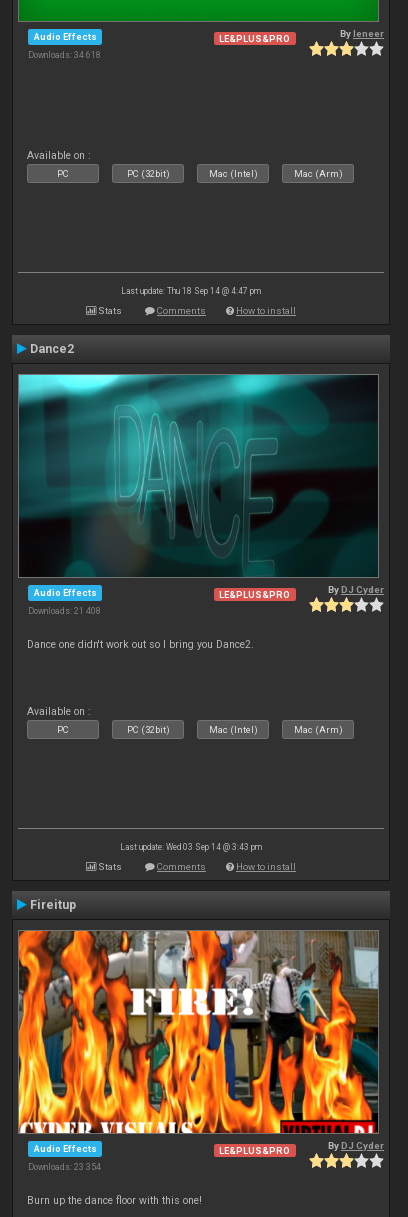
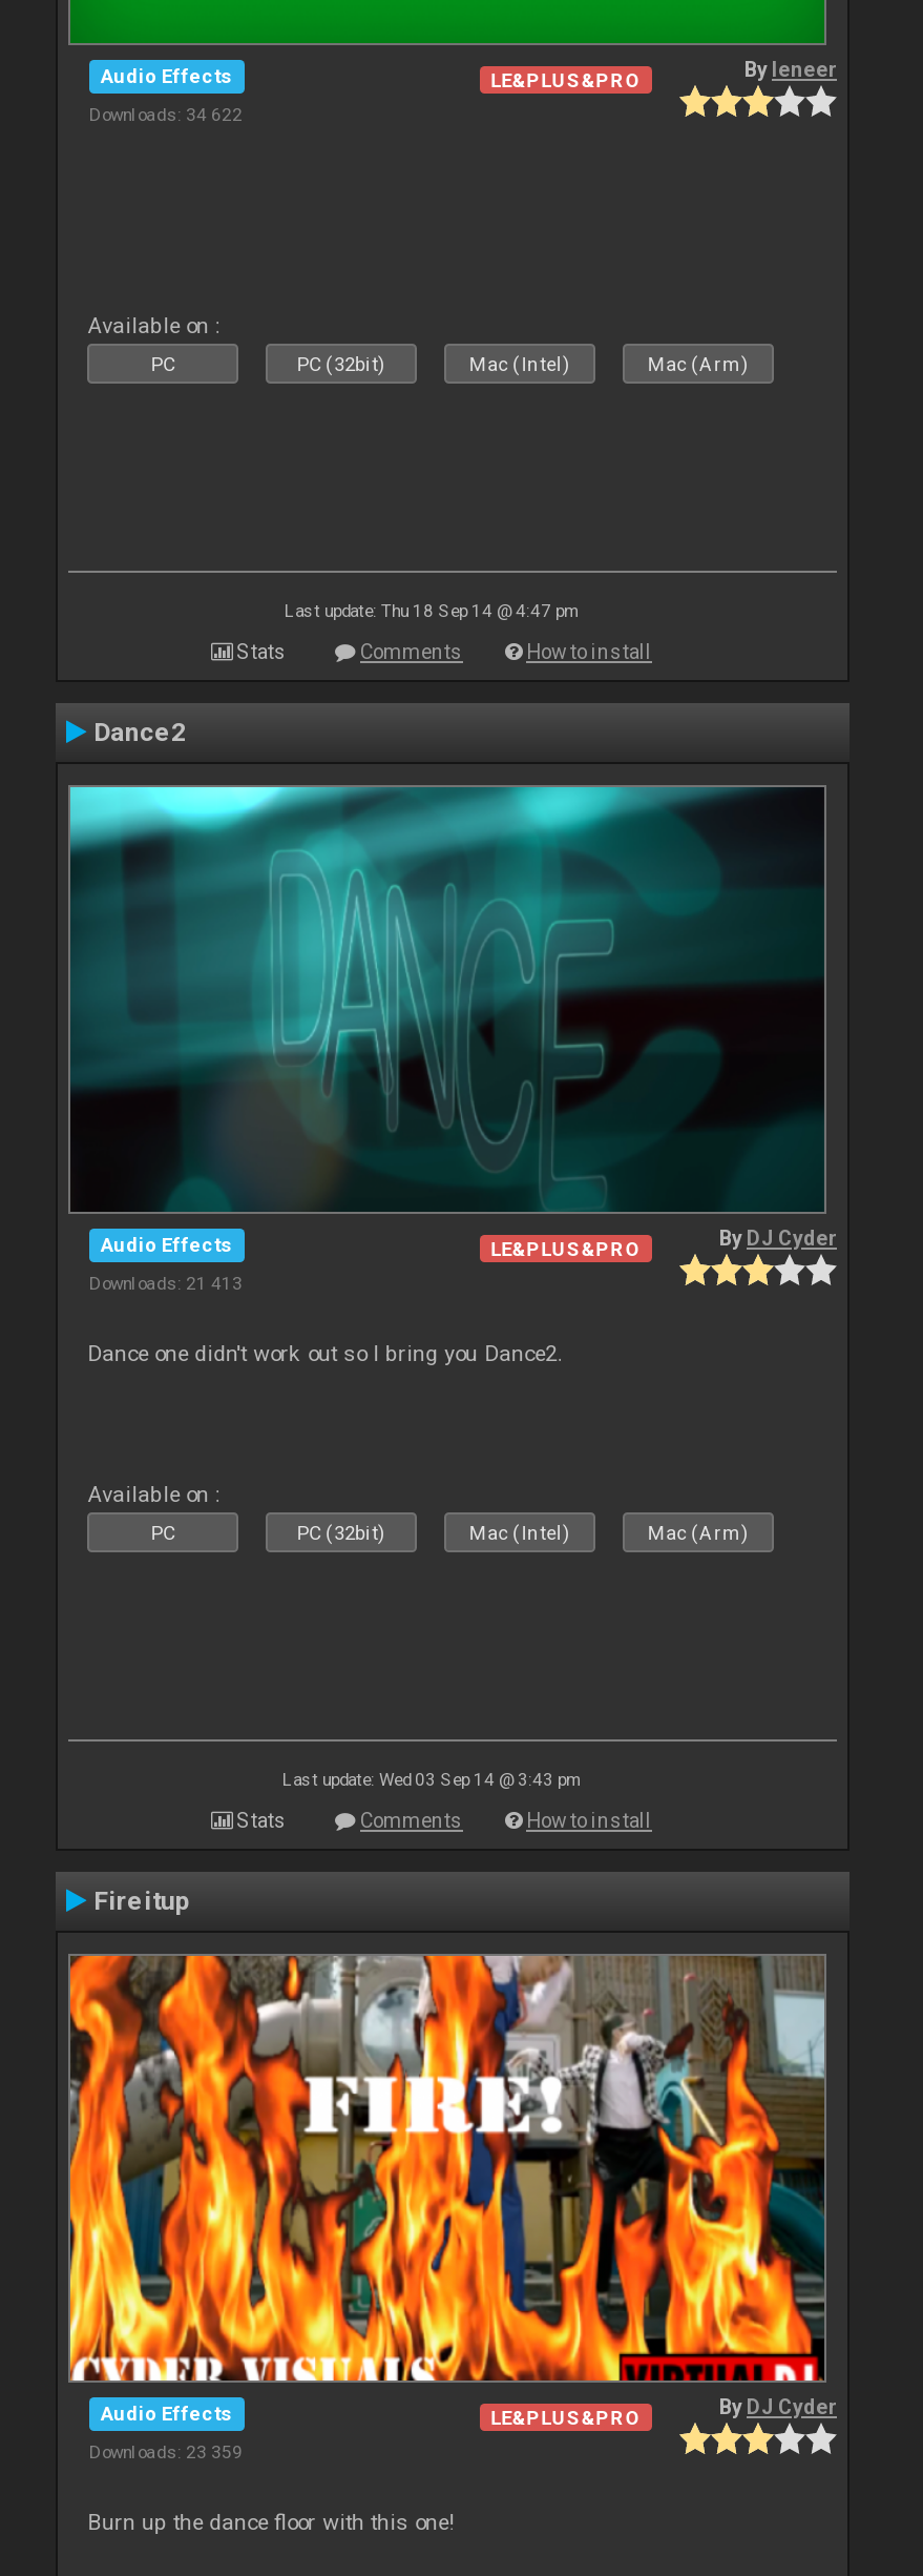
- Downloads: 34 618
+ Downloads: 34 622

- Downloads: 21 408
+ Downloads: 21 413

- Downloads: 23 354
+ Downloads: 23 359
